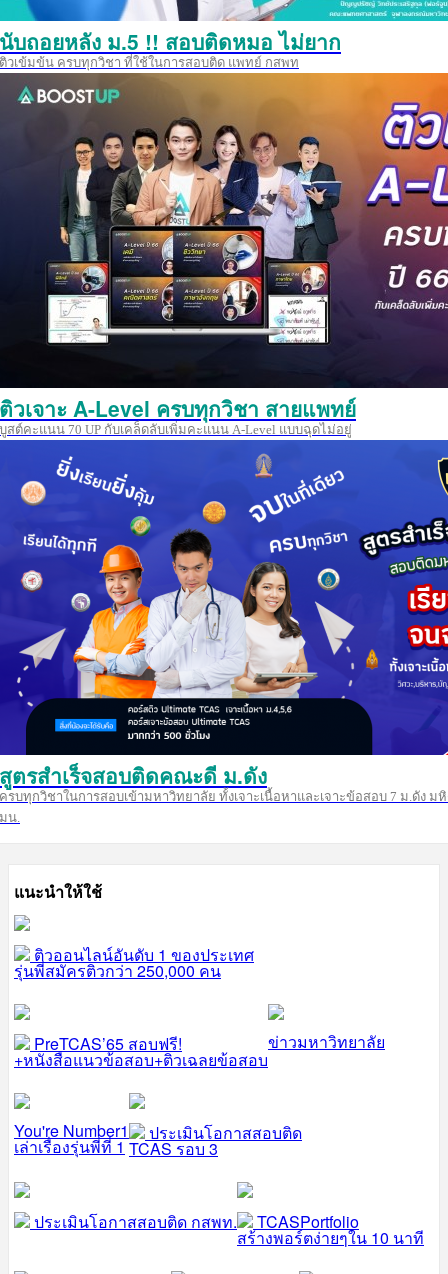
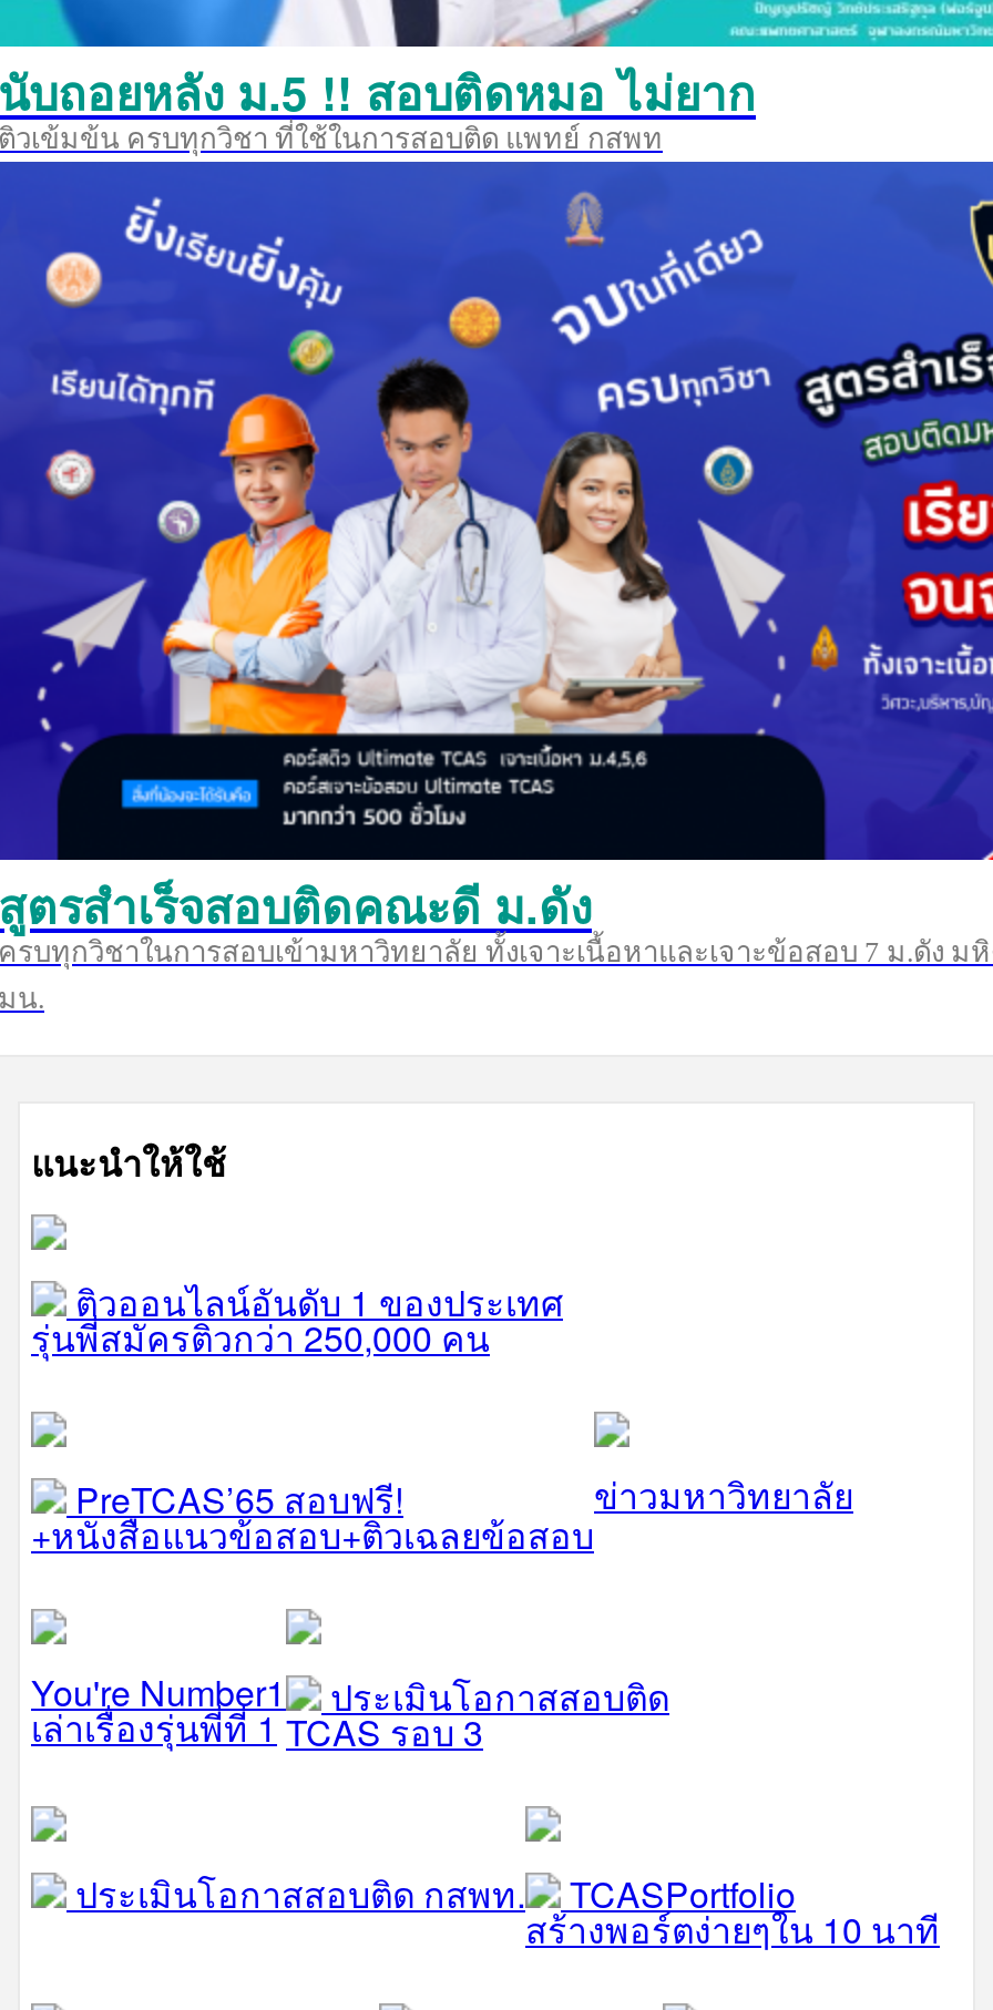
- [image]
- ติวเจาะ A-Level ครบทุกวิชา สายแพทย์
- บูสต์คะแนน 70 UP กับเคล็ดลับเพิ่มคะแนน A-Level แบบฉุดไม่อยู่
